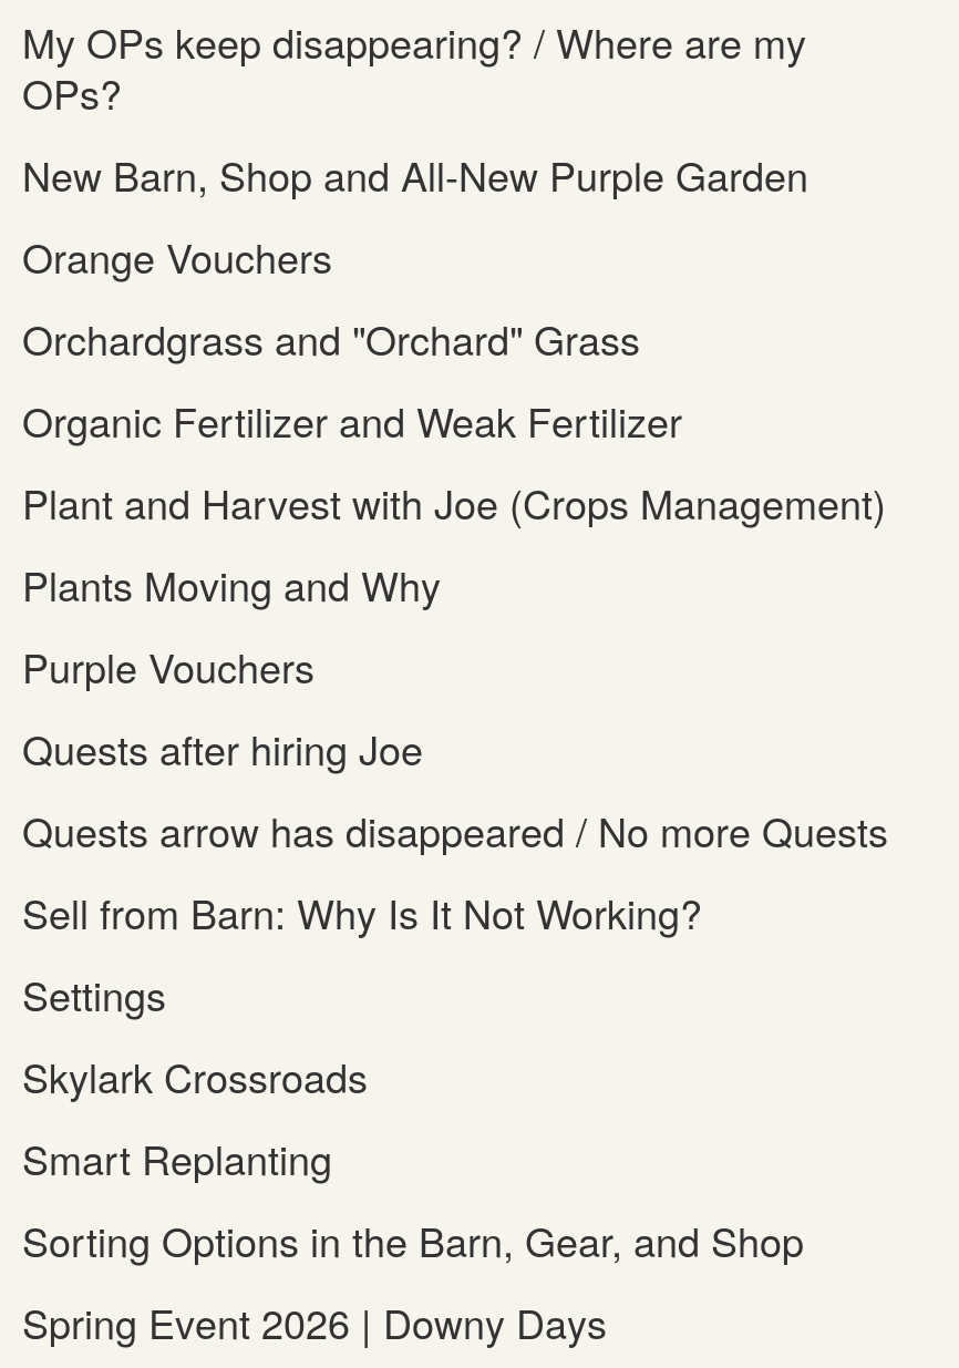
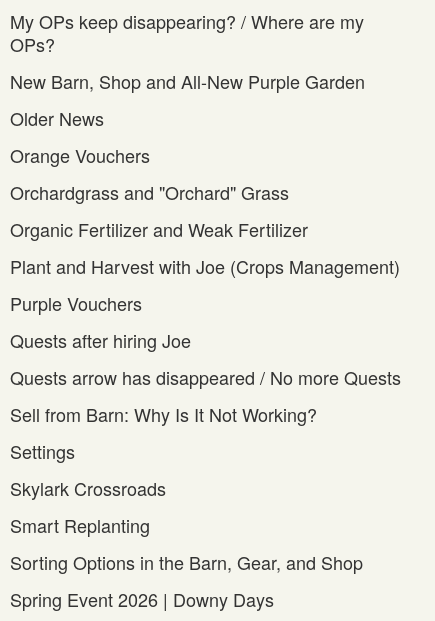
+ Older News

moved down: Orange Vouchers | Orchardgrass and "Orchard" Grass | Organic Fertilizer and Weak Fertilizer | Plant and Harvest with Joe (Crops Management)

- Plants Moving and Why
